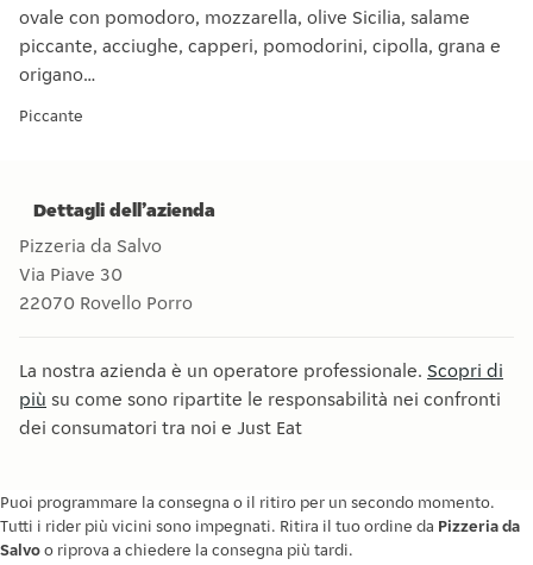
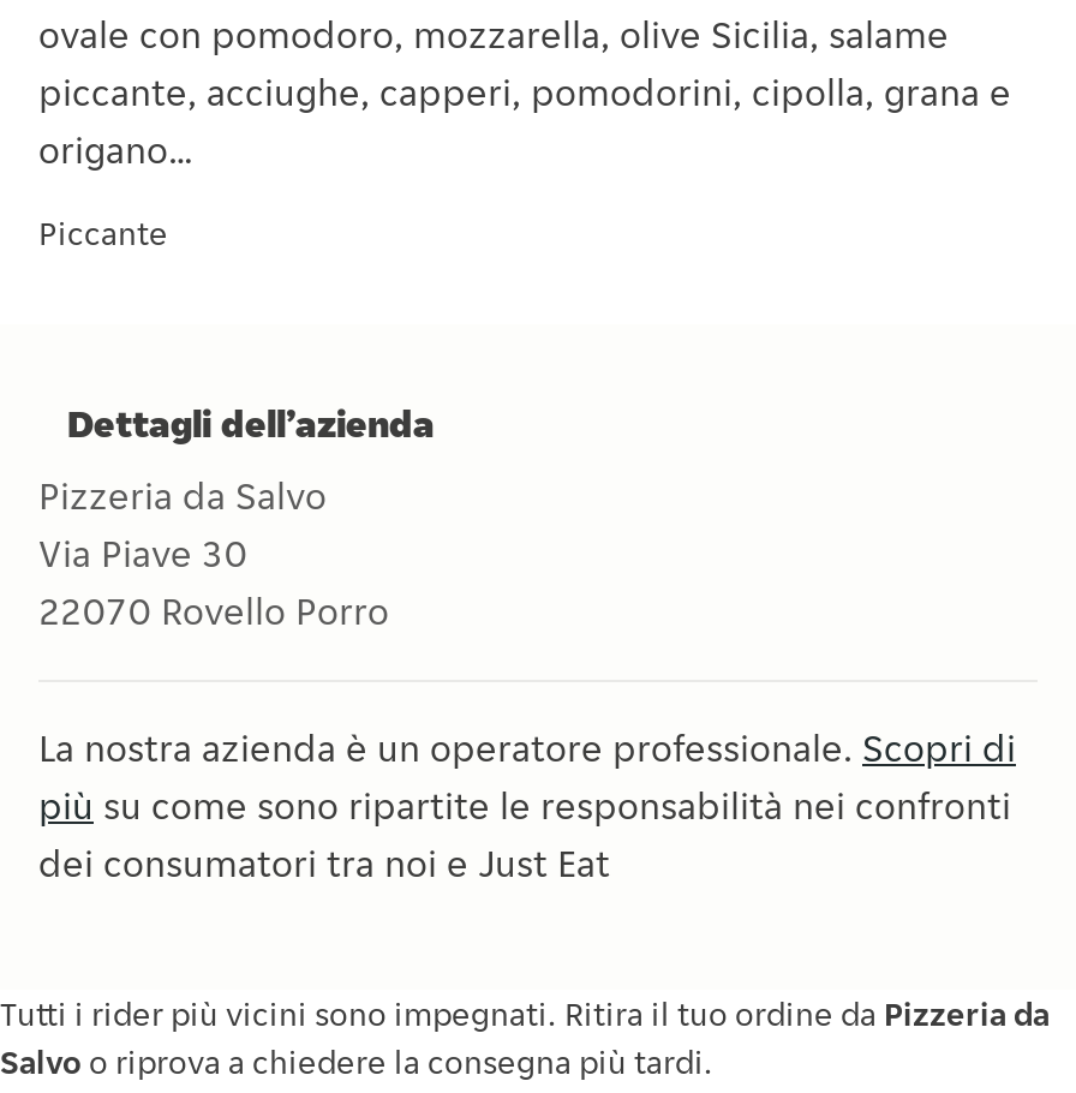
- Puoi programmare la consegna o il ritiro per un secondo momento.
